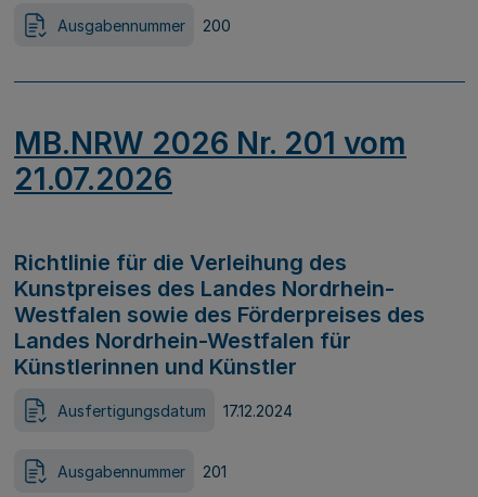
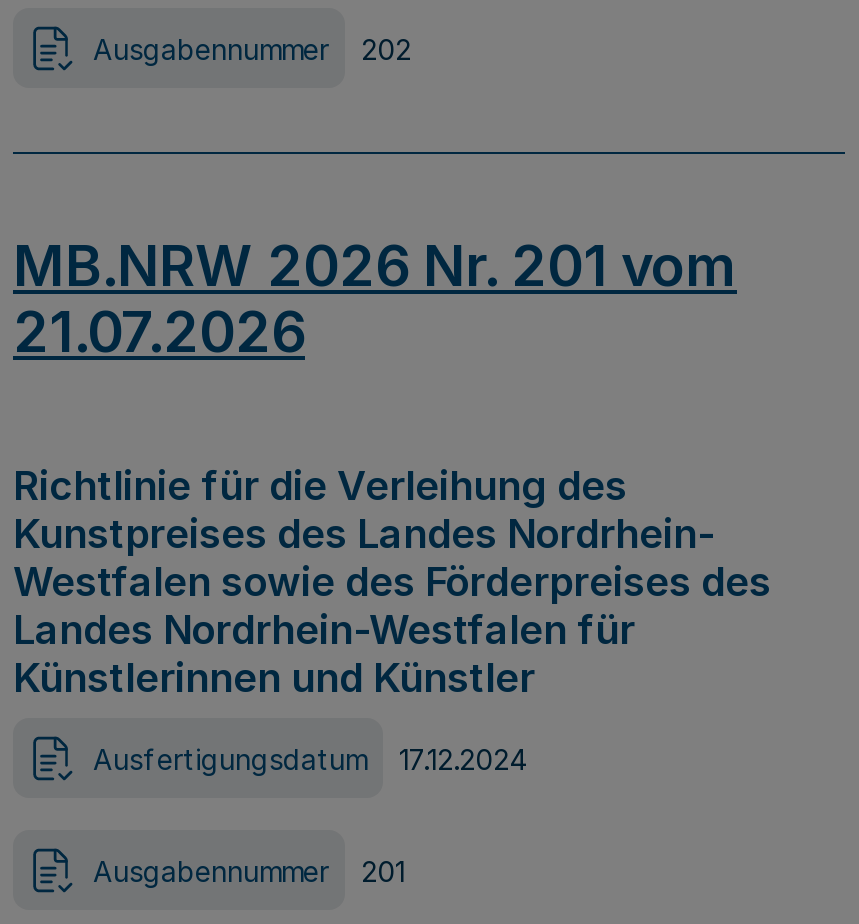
- Ausgabennummer 200
+ Ausgabennummer 202
